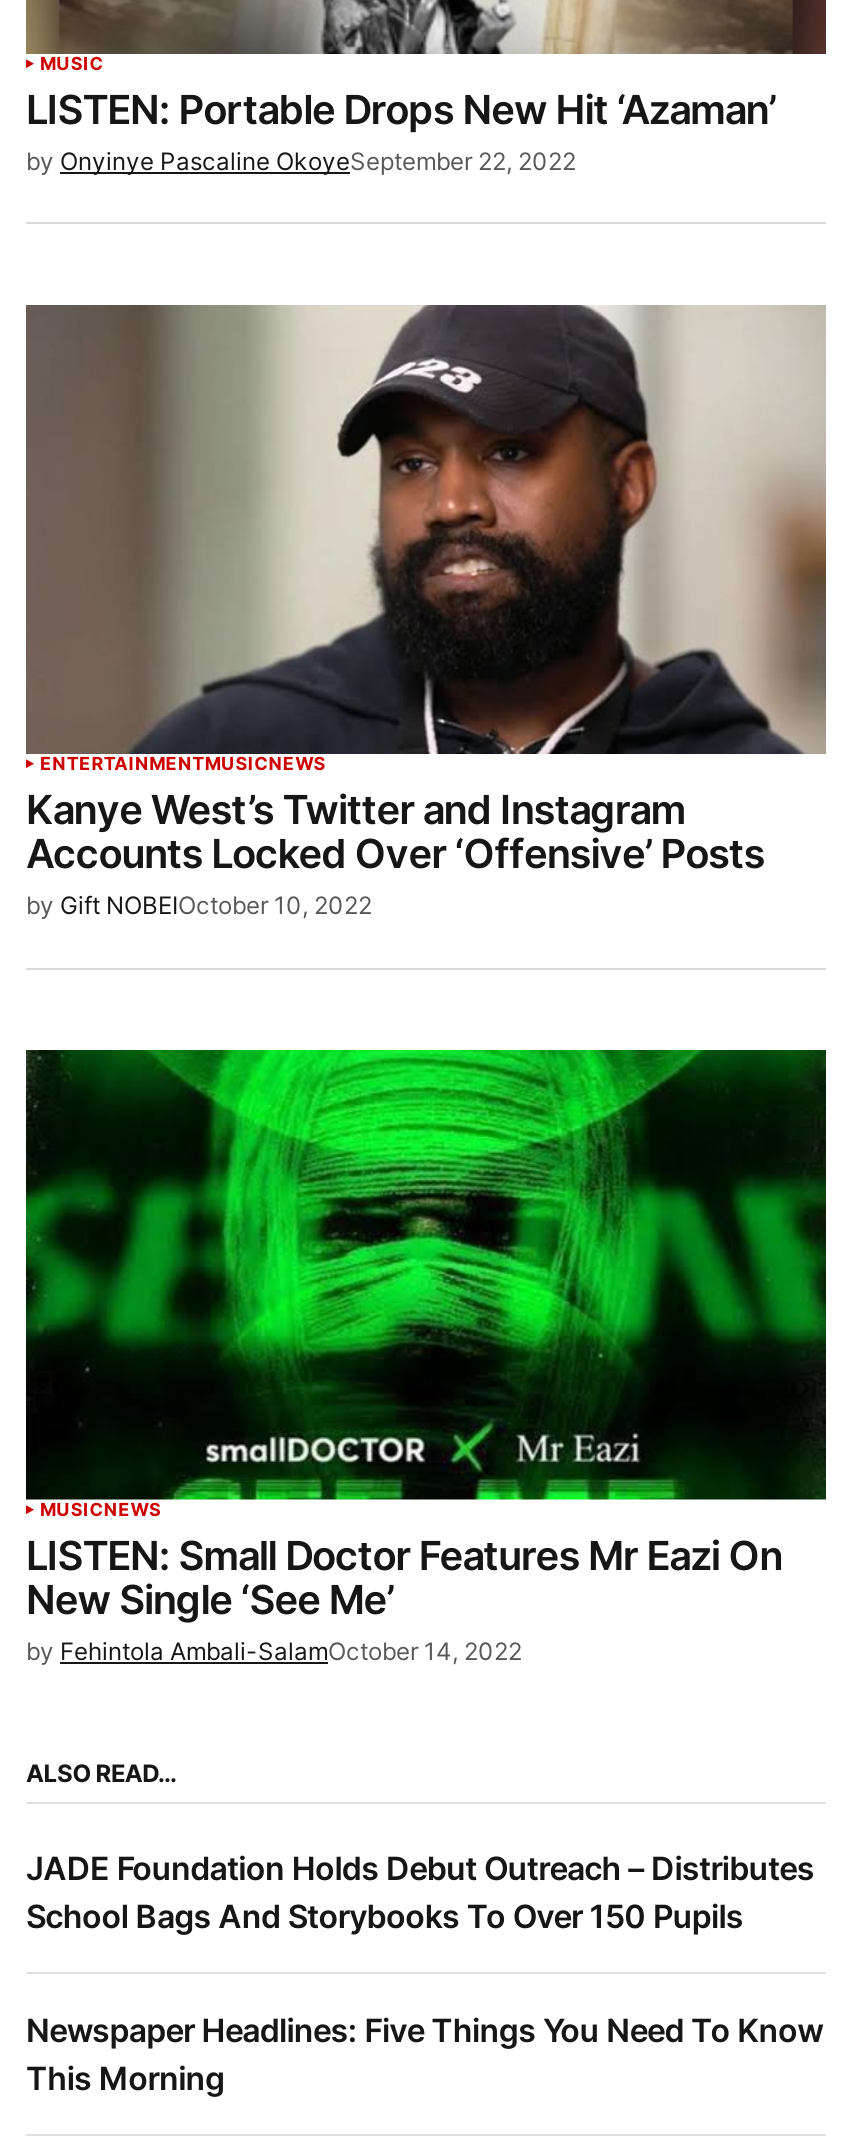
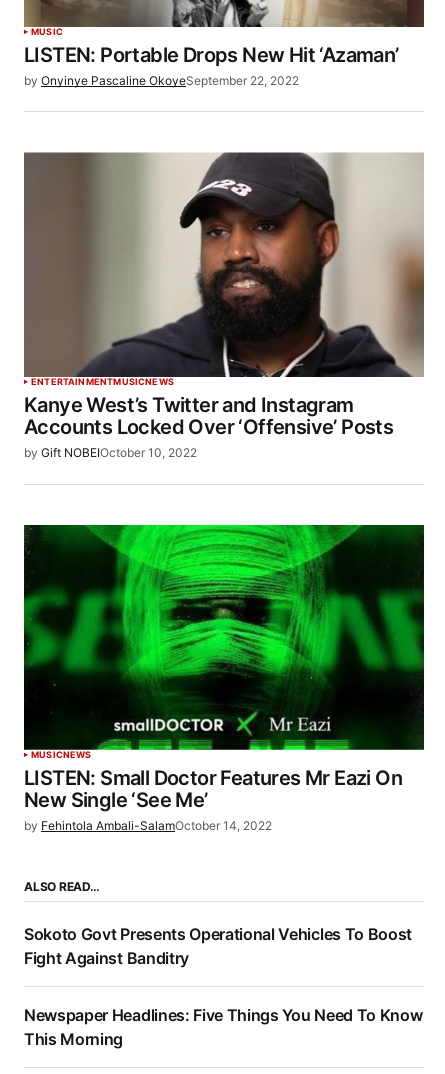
- JADE Foundation Holds Debut Outreach – Distributes
- School Bags And Storybooks To Over 150 Pupils
+ Sokoto Govt Presents Operational Vehicles To Boost
+ Fight Against Banditry
